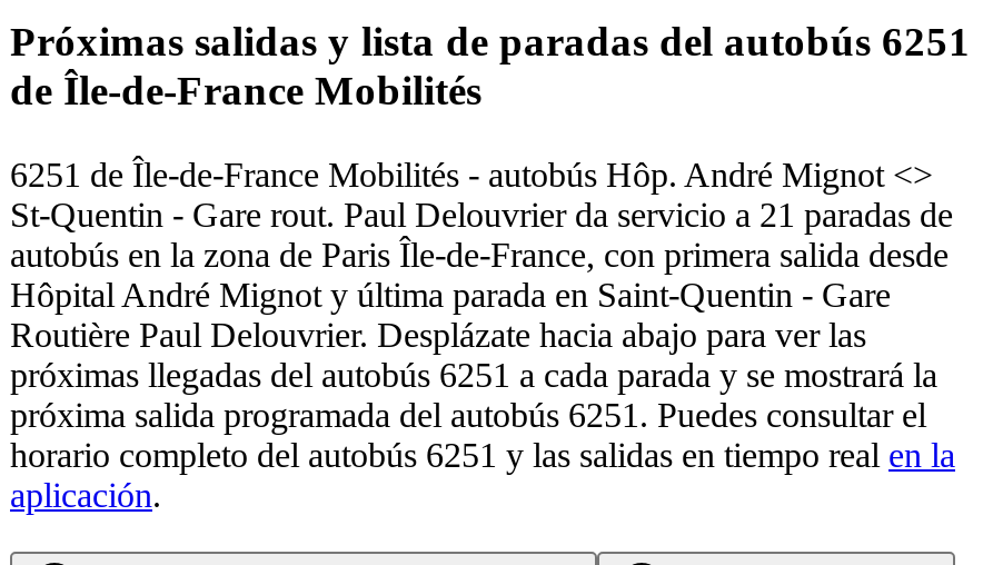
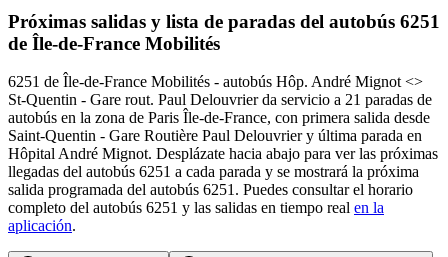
- Hôpital André Mignot y última parada en Saint-Quentin - Gare
- Routière Paul Delouvrier. Desplázate hacia abajo para ver las
- próximas llegadas del autobús 6251 a cada parada y se mostrará la
- próxima salida programada del autobús 6251. Puedes consultar el
- horario completo del autobús 6251 y las salidas en tiempo real en la
+ Saint-Quentin - Gare Routière Paul Delouvrier y última parada en
+ Hôpital André Mignot. Desplázate hacia abajo para ver las próximas
+ llegadas del autobús 6251 a cada parada y se mostrará la próxima
+ salida programada del autobús 6251. Puedes consultar el horario
+ completo del autobús 6251 y las salidas en tiempo real en la
